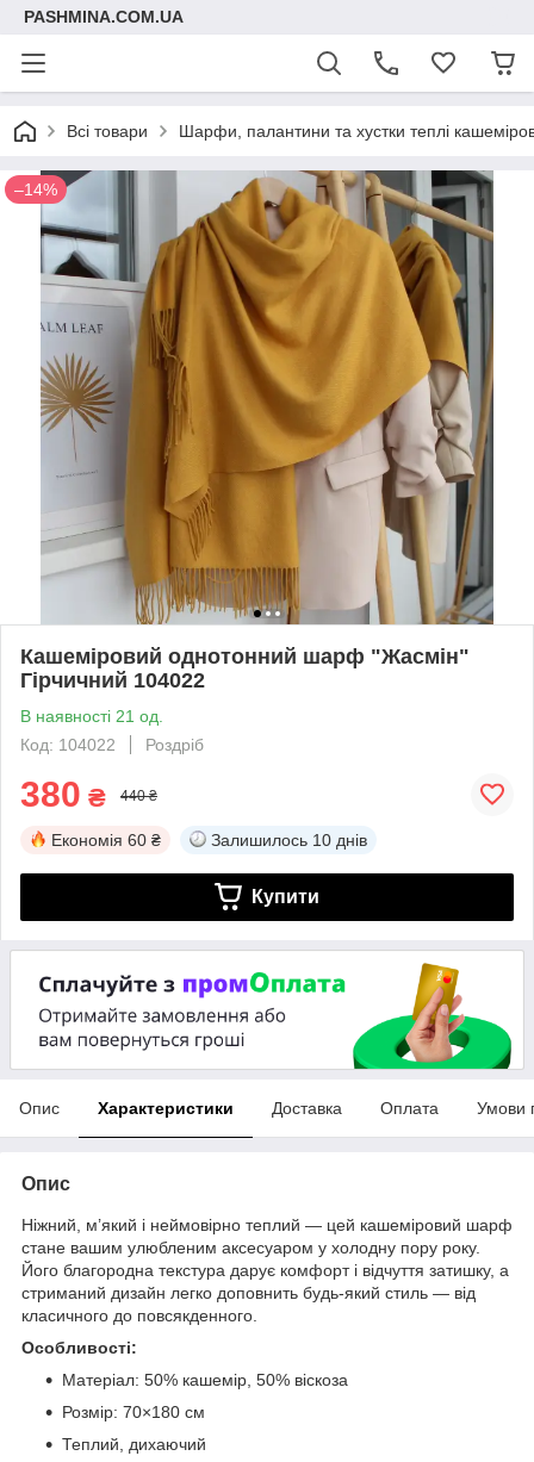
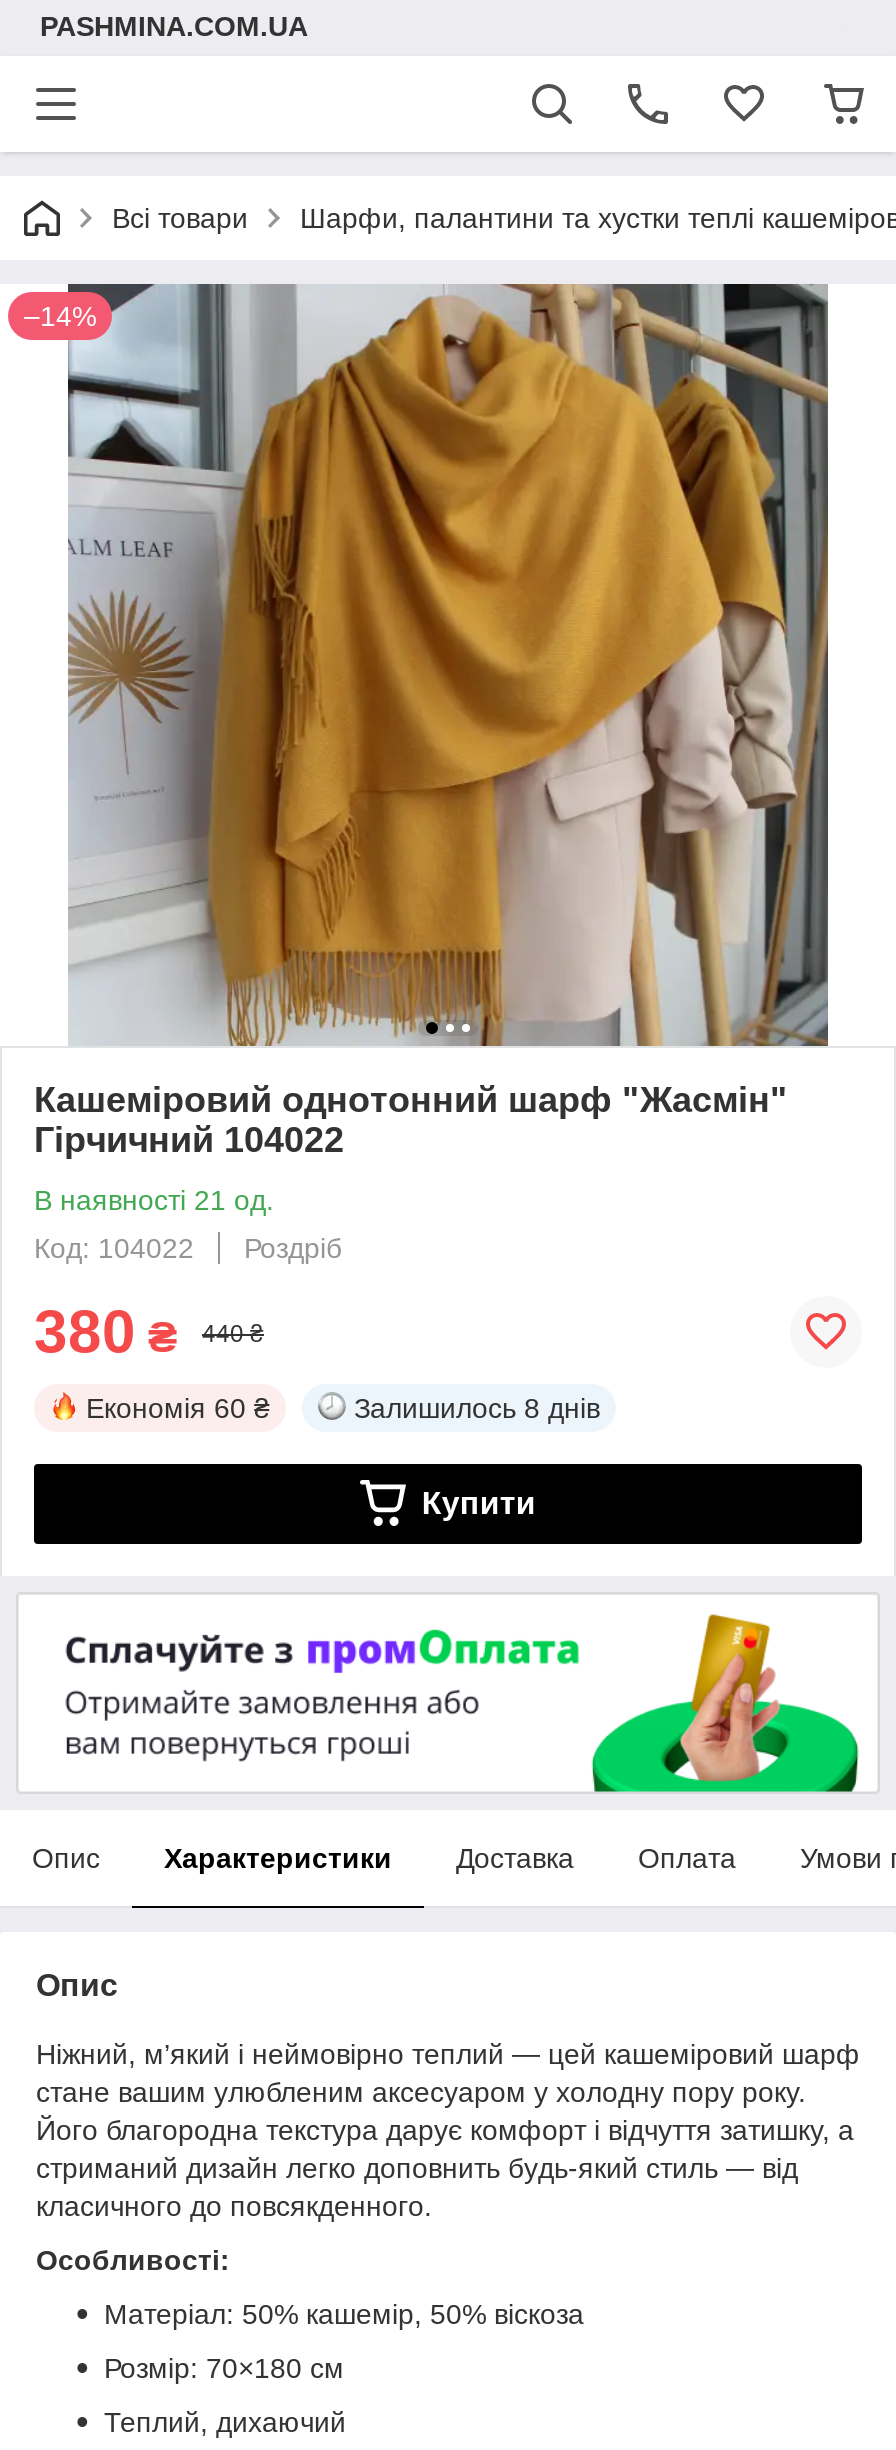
- Залишилось 10 днів
+ Залишилось 8 днів
